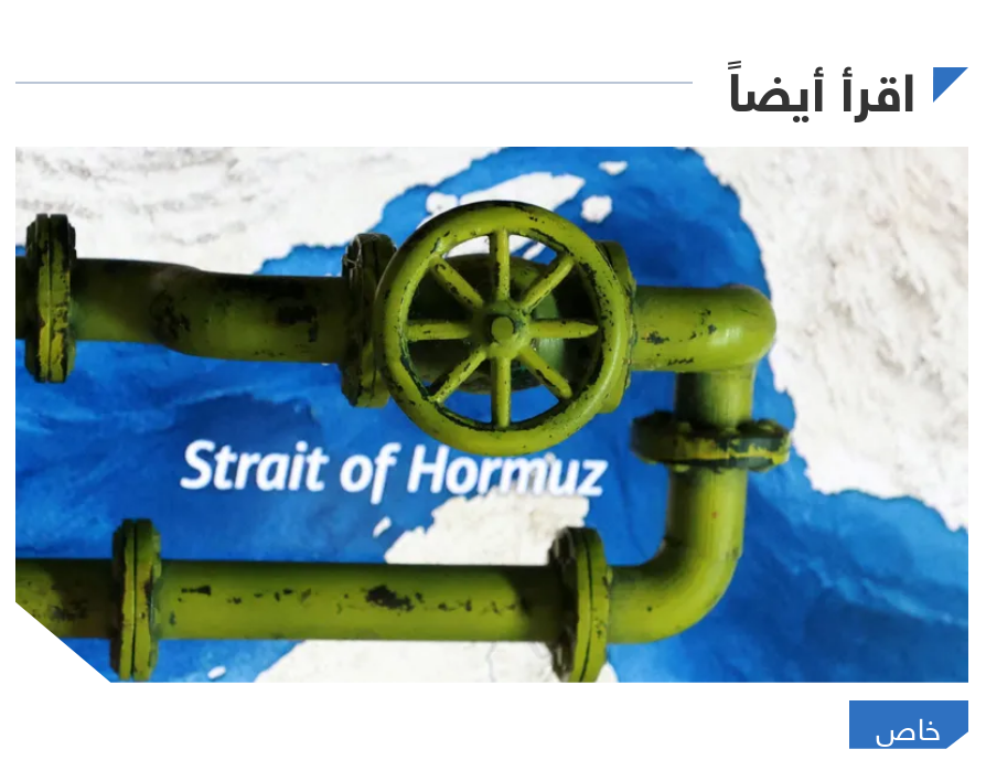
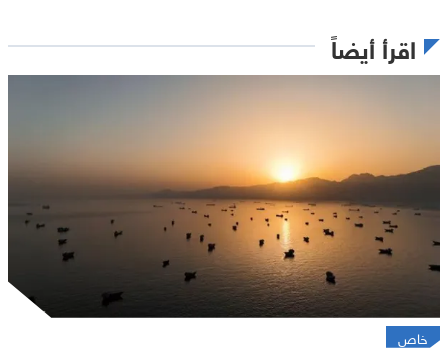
- [image]
+ [image]
